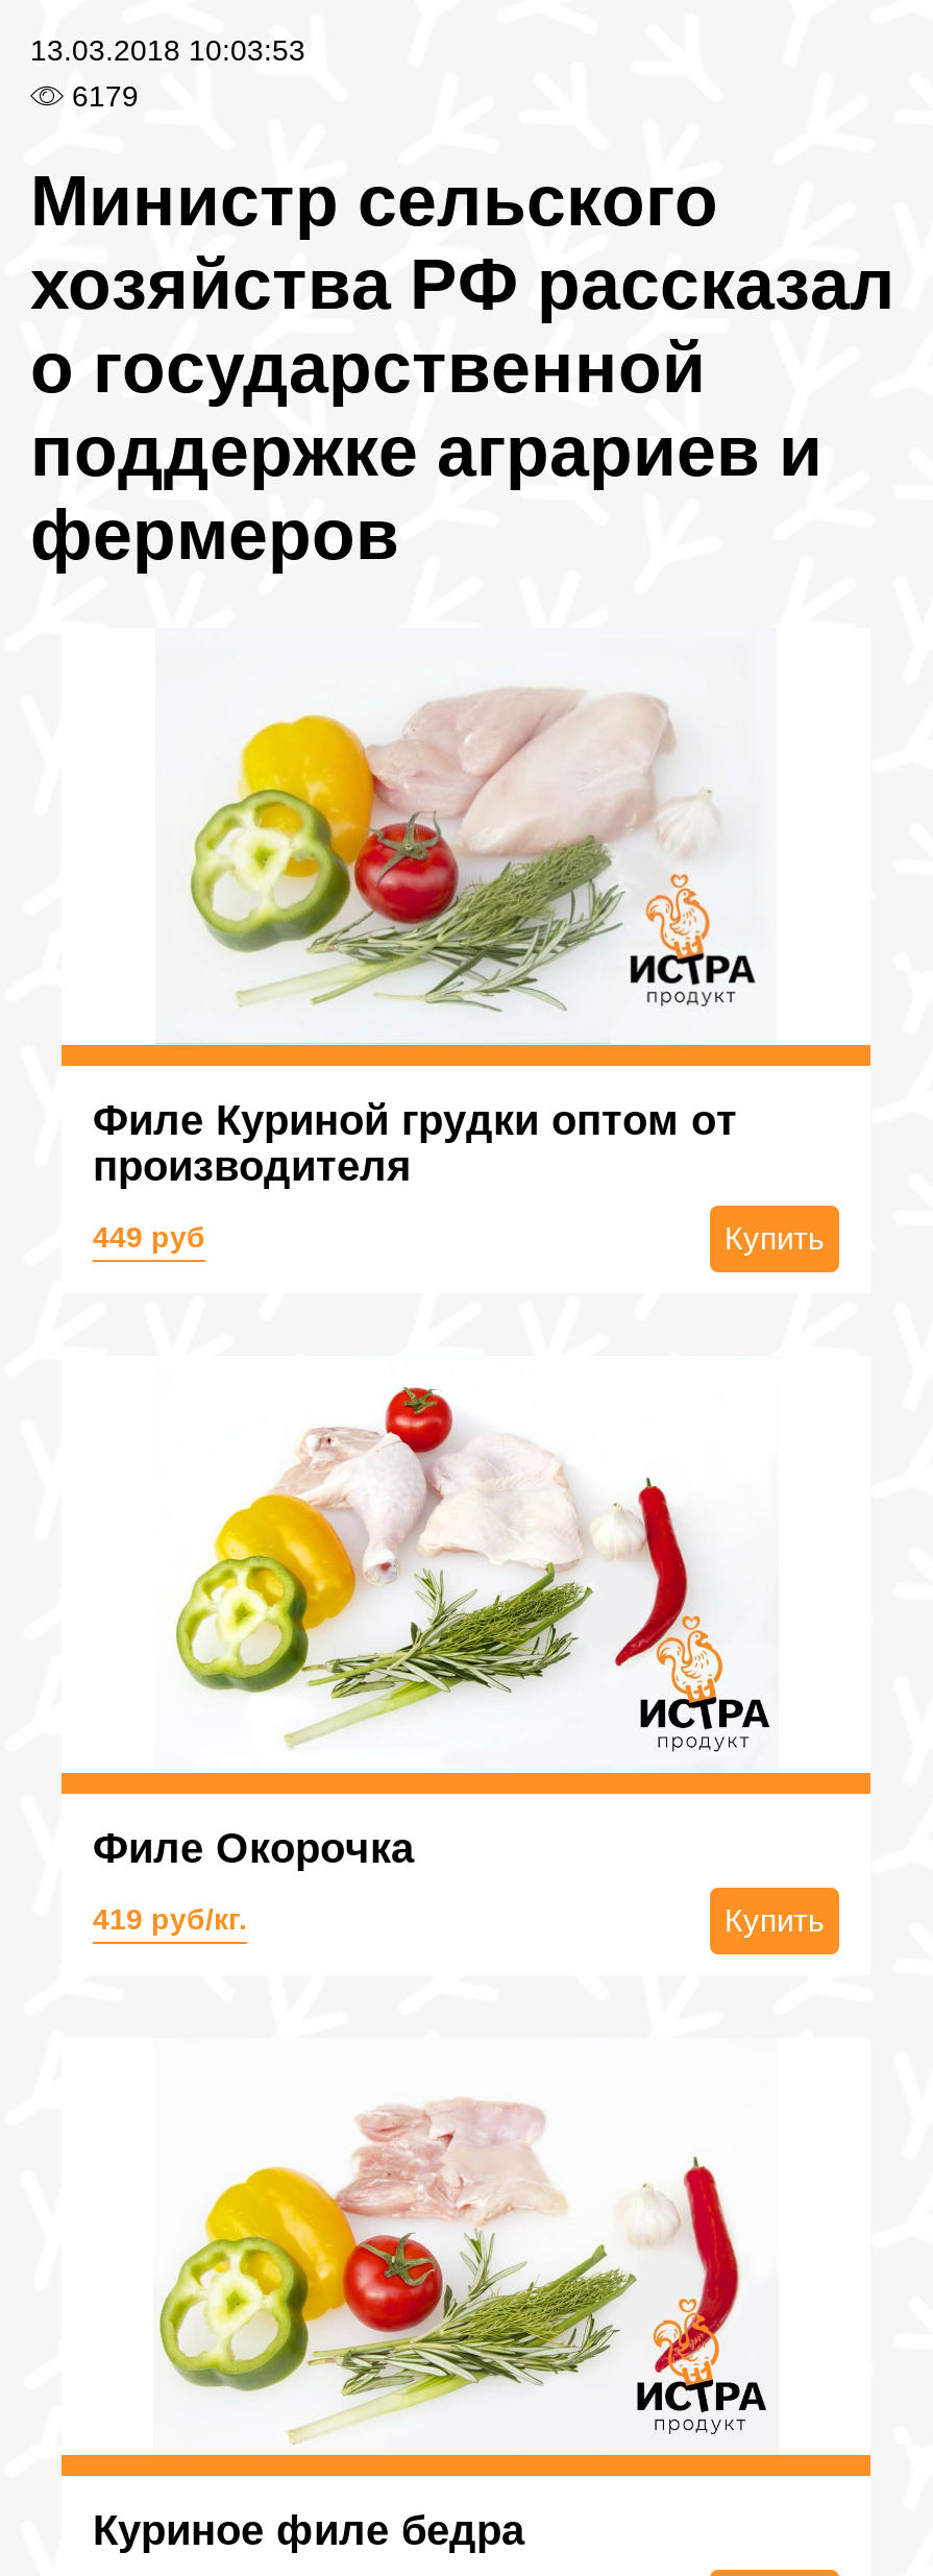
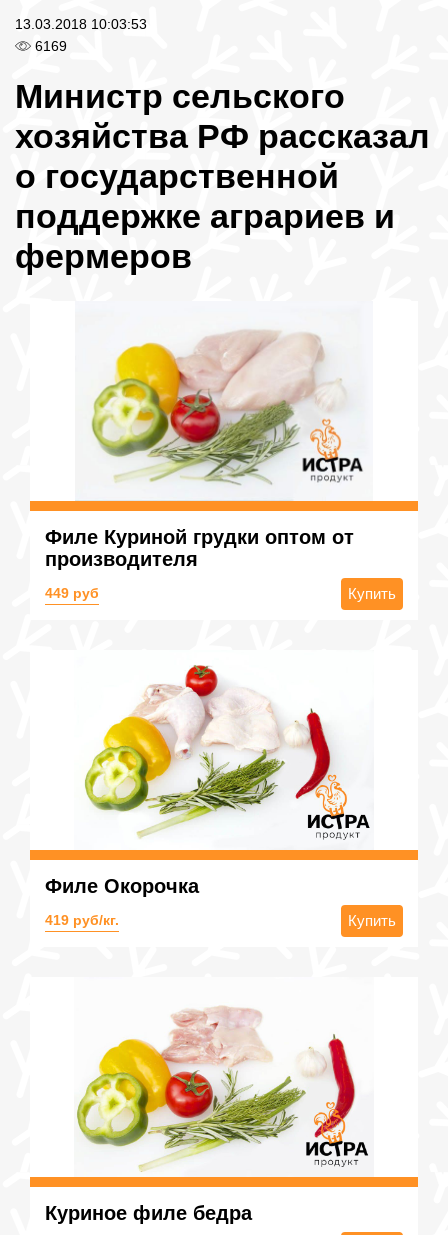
- 6179
+ 6169
